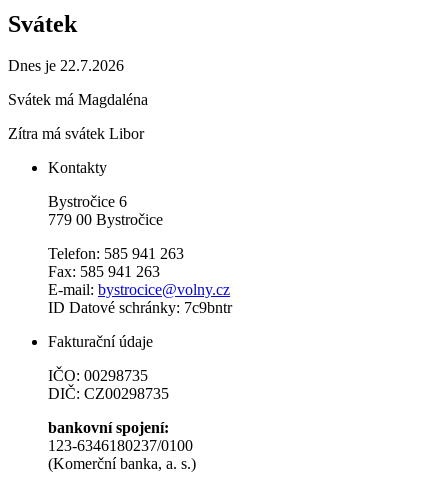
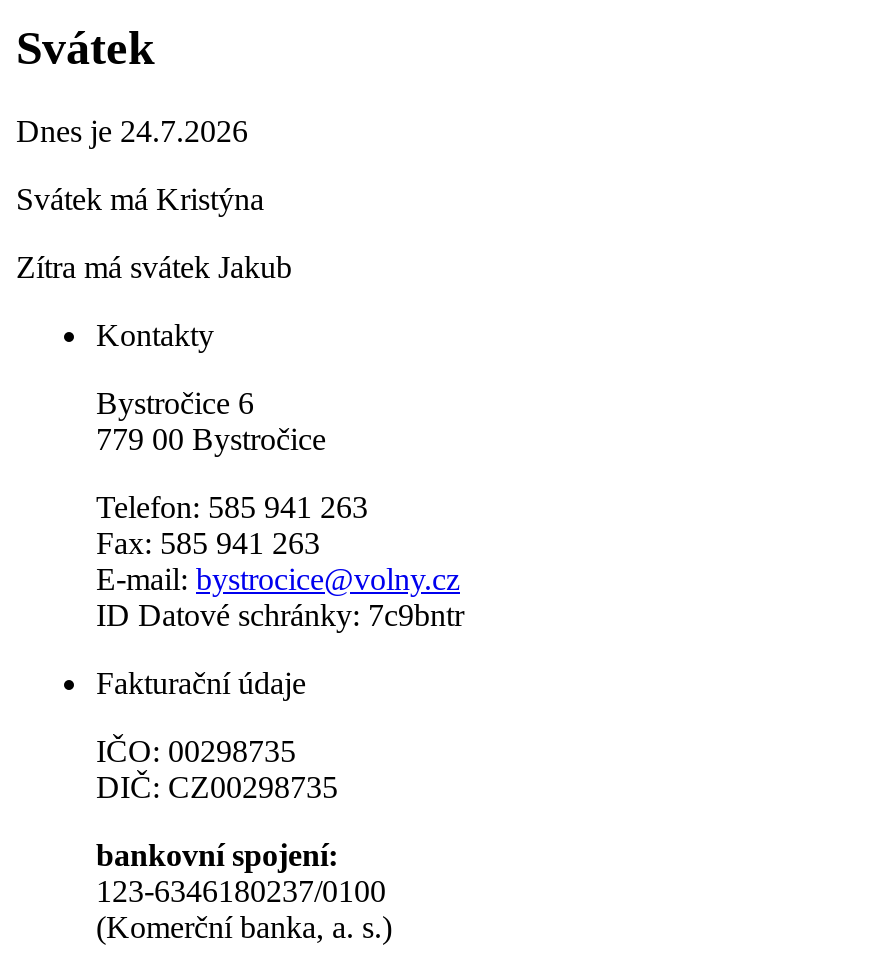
- Dnes je 22.7.2026
+ Dnes je 24.7.2026

- Svátek má Magdaléna
+ Svátek má Kristýna

- Zítra má svátek Libor
+ Zítra má svátek Jakub
